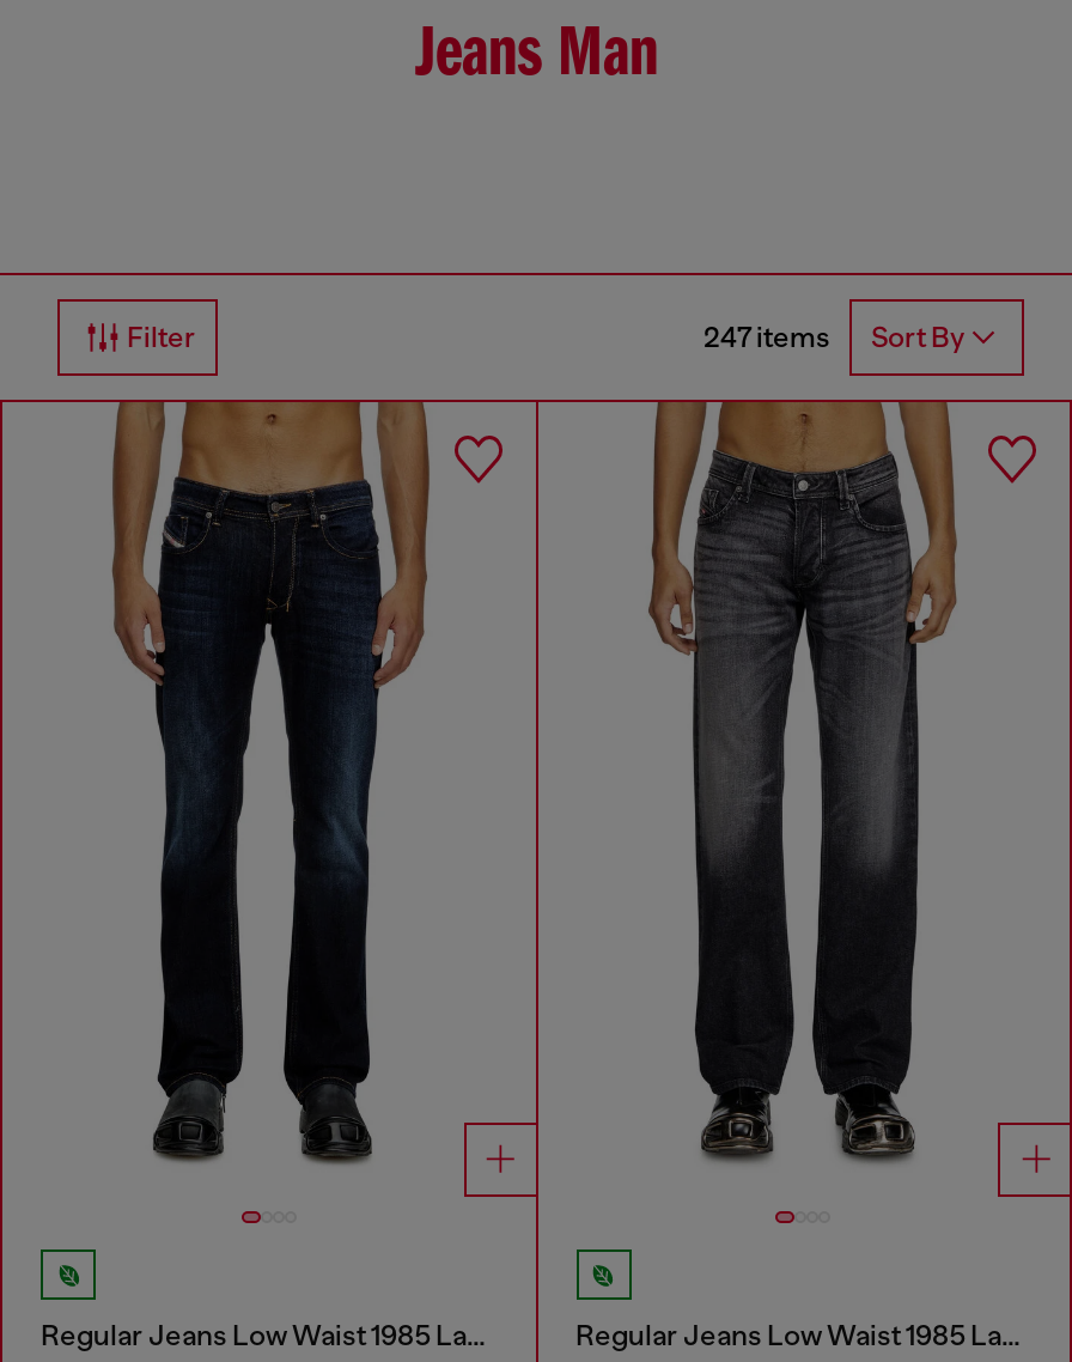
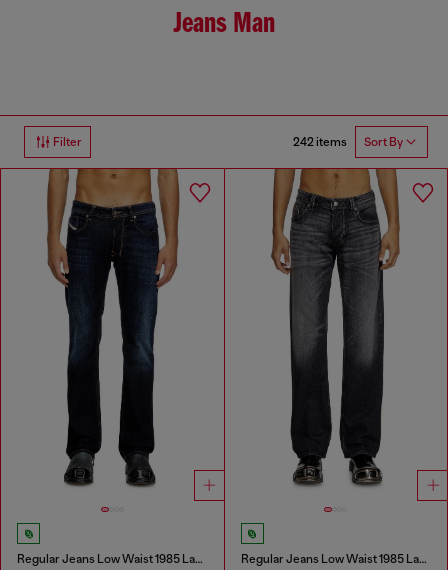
- 247 items Sort By
+ 242 items Sort By
